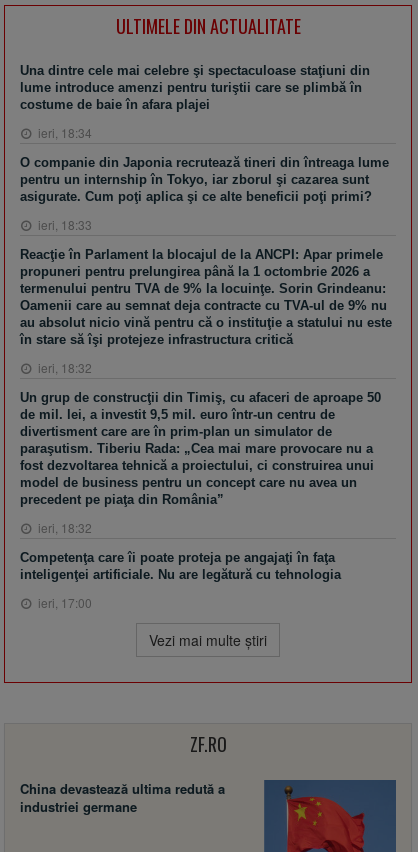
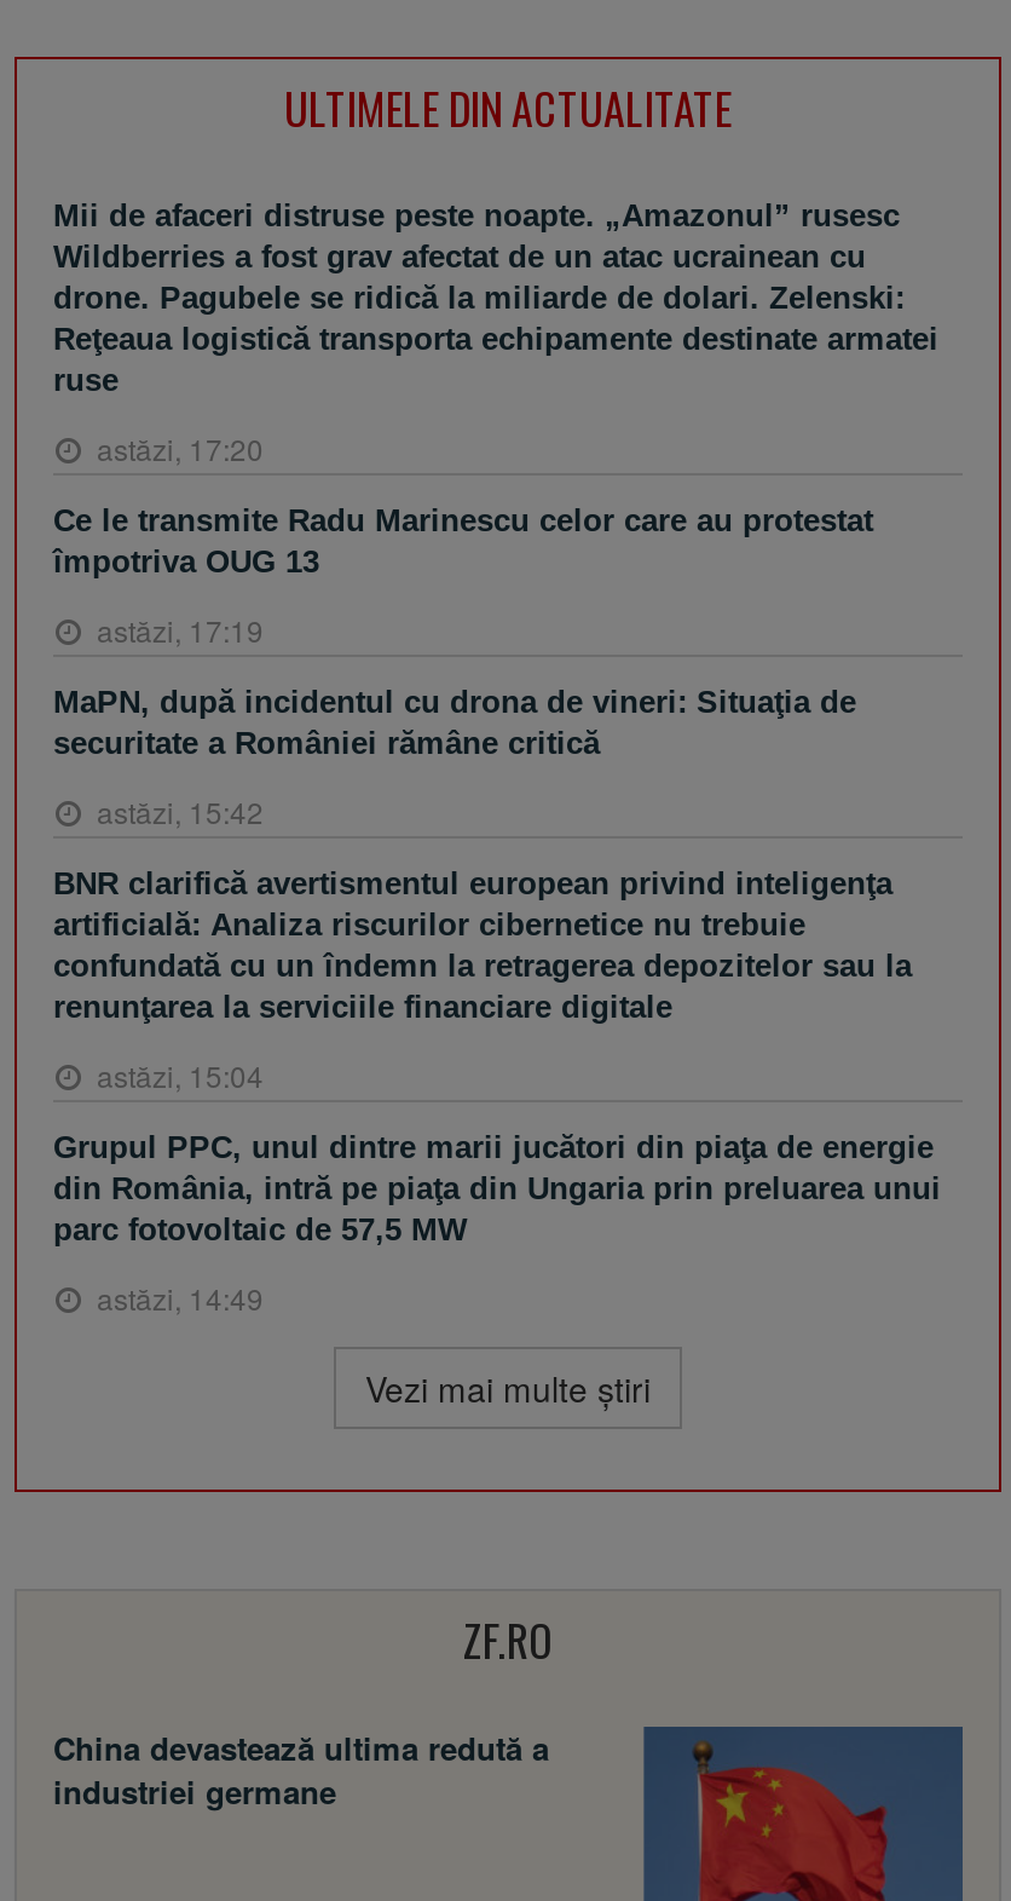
- Una dintre cele mai celebre şi spectaculoase staţiuni din
- lume introduce amenzi pentru turiştii care se plimbă în
- costume de baie în afara plajei
+ Mii de afaceri distruse peste noapte. „Amazonul” rusesc
+ Wildberries a fost grav afectat de un atac ucrainean cu
+ drone. Pagubele se ridică la miliarde de dolari. Zelenski:
+ Reţeaua logistică transporta echipamente destinate armatei
+ ruse

- ieri, 18:34
+ astăzi, 17:20

- O companie din Japonia recrutează tineri din întreaga lume
- pentru un internship în Tokyo, iar zborul şi cazarea sunt
- asigurate. Cum poţi aplica şi ce alte beneficii poţi primi?
+ Ce le transmite Radu Marinescu celor care au protestat
+ împotriva OUG 13

- ieri, 18:33
+ astăzi, 17:19

- Reacţie în Parlament la blocajul de la ANCPI: Apar primele
- propuneri pentru prelungirea până la 1 octombrie 2026 a
- termenului pentru TVA de 9% la locuinţe. Sorin Grindeanu:
- Oamenii care au semnat deja contracte cu TVA-ul de 9% nu
- au absolut nicio vină pentru că o instituţie a statului nu este
- în stare să îşi protejeze infrastructura critică
+ MaPN, după incidentul cu drona de vineri: Situaţia de
+ securitate a României rămâne critică

- ieri, 18:32
+ astăzi, 15:42

- Un grup de construcţii din Timiş, cu afaceri de aproape 50
- de mil. lei, a investit 9,5 mil. euro într-un centru de
- divertisment care are în prim-plan un simulator de
- paraşutism. Tiberiu Rada: „Cea mai mare provocare nu a
- fost dezvoltarea tehnică a proiectului, ci construirea unui
- model de business pentru un concept care nu avea un
- precedent pe piaţa din România”
+ BNR clarifică avertismentul european privind inteligenţa
+ artificială: Analiza riscurilor cibernetice nu trebuie
+ confundată cu un îndemn la retragerea depozitelor sau la
+ renunţarea la serviciile financiare digitale

- ieri, 18:32
+ astăzi, 15:04

- Competenţa care îi poate proteja pe angajaţi în faţa
- inteligenţei artificiale. Nu are legătură cu tehnologia
+ Grupul PPC, unul dintre marii jucători din piaţa de energie
+ din România, intră pe piaţa din Ungaria prin preluarea unui
+ parc fotovoltaic de 57,5 MW

- ieri, 17:00
+ astăzi, 14:49
